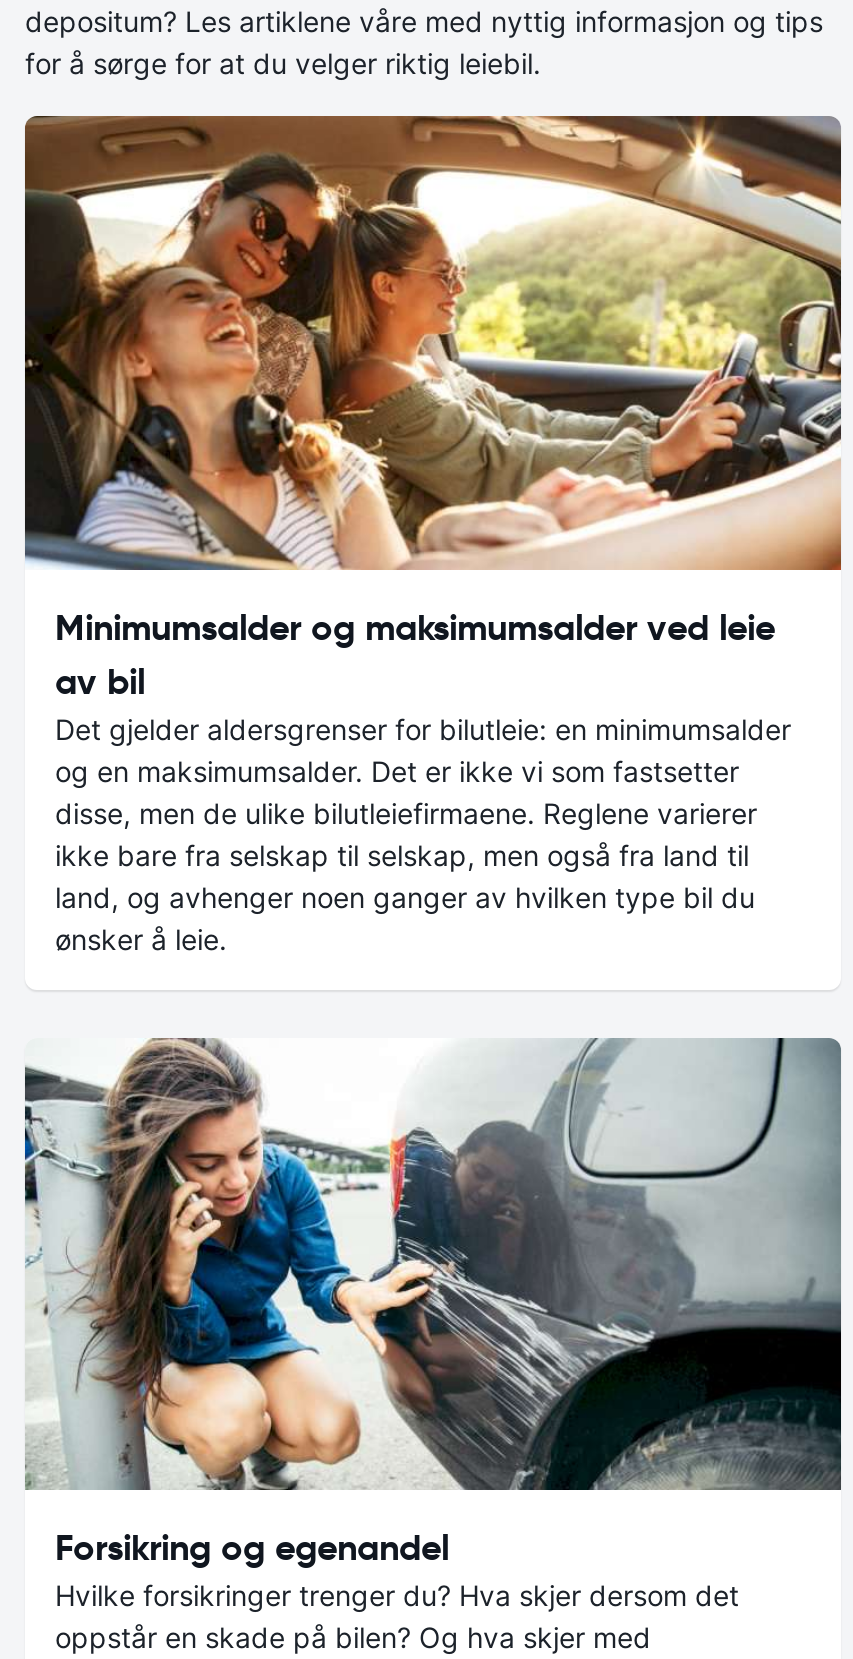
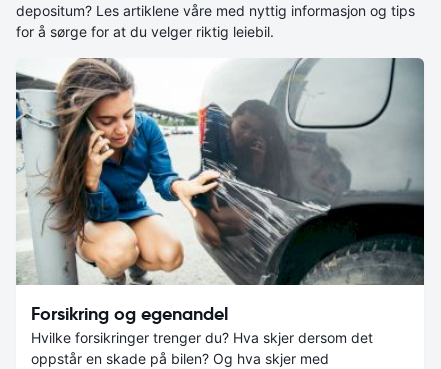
- [image]
- Minimumsalder og maksimumsalder ved leie
- av bil
- Det gjelder aldersgrenser for bilutleie: en minimumsalder
- og en maksimumsalder. Det er ikke vi som fastsetter
- disse, men de ulike bilutleiefirmaene. Reglene varierer
- ikke bare fra selskap til selskap, men også fra land til
- land, og avhenger noen ganger av hvilken type bil du
- ønsker å leie.
